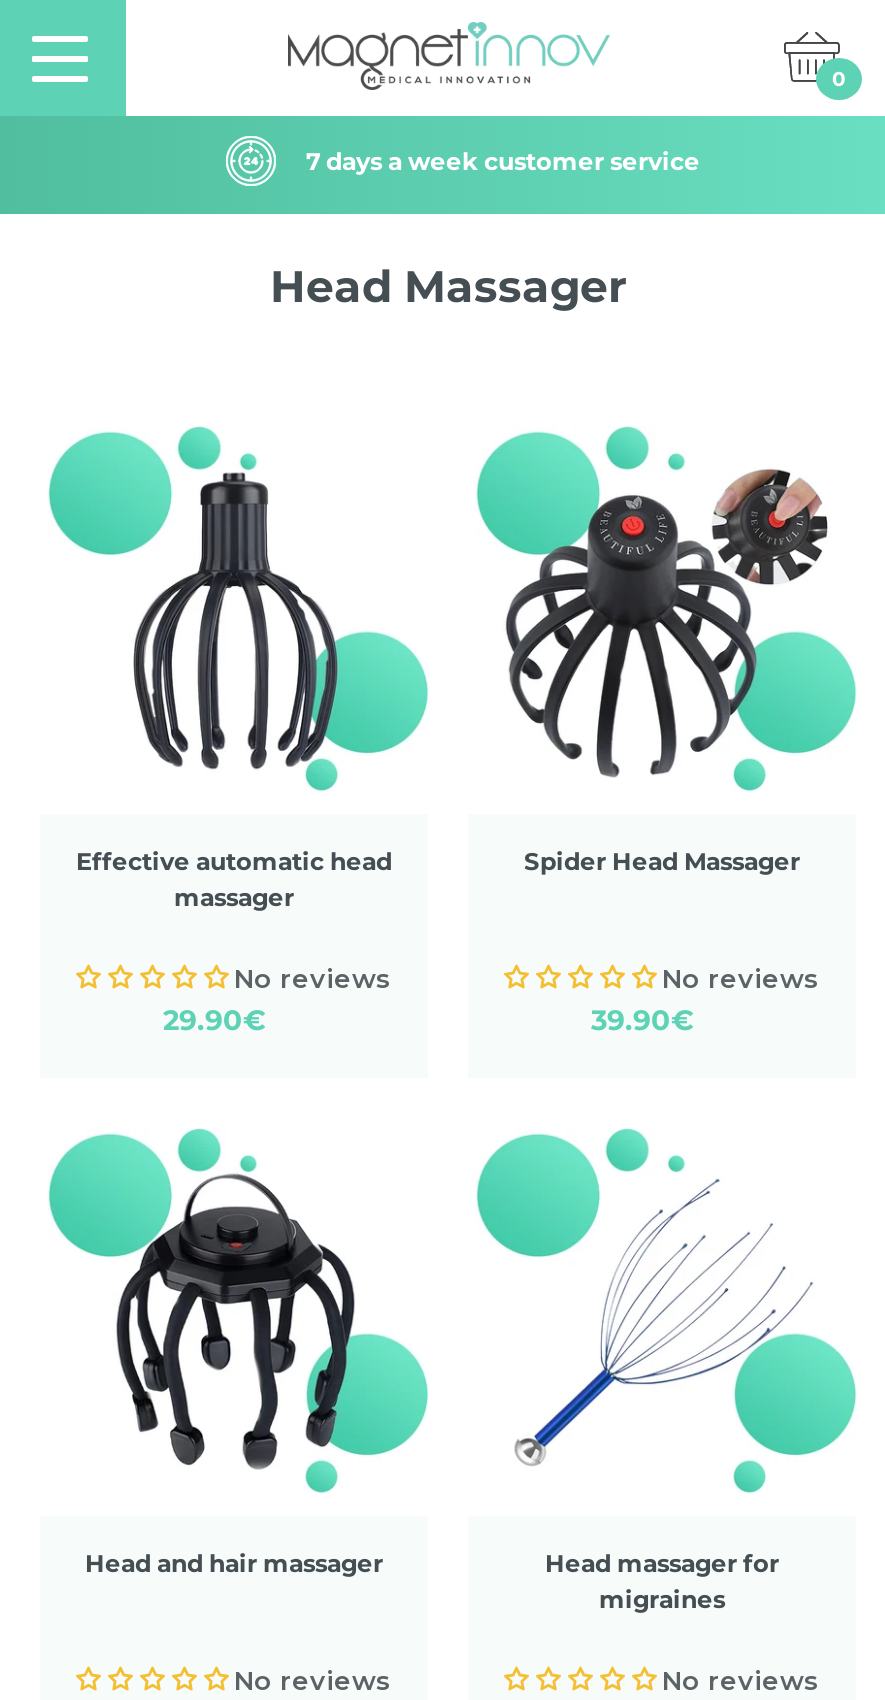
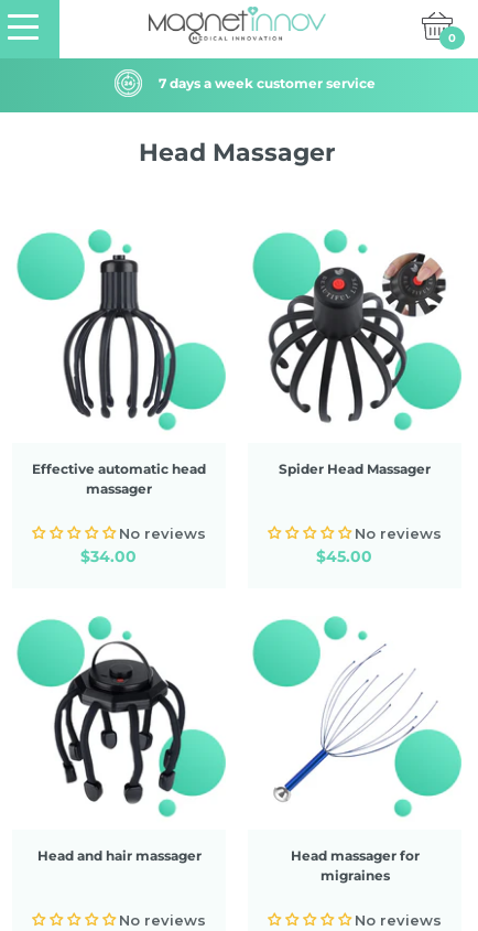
- 29.90€
+ $34.00

- 39.90€
+ $45.00
